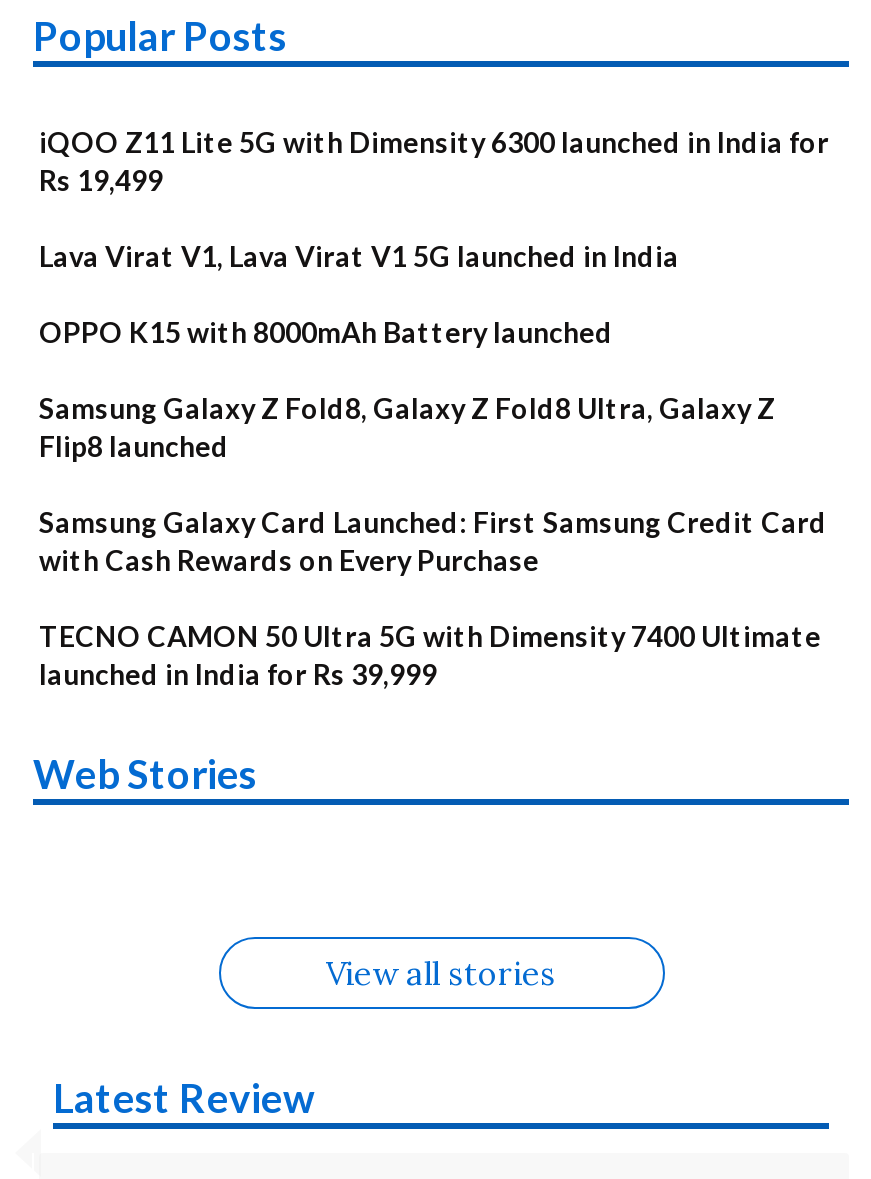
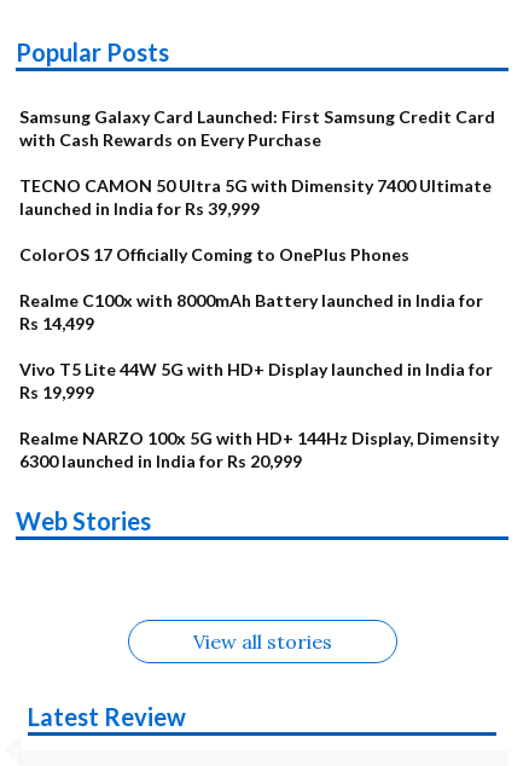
- iQOO Z11 Lite 5G with Dimensity 6300 launched in India for
- Rs 19,499
- Lava Virat V1, Lava Virat V1 5G launched in India
- OPPO K15 with 8000mAh Battery launched
- Samsung Galaxy Z Fold8, Galaxy Z Fold8 Ultra, Galaxy Z
- Flip8 launched

moved up: Samsung Galaxy Card Launched: First Samsung Credit Card | with Cash Rewards on Every Purchase | TECNO CAMON 50 Ultra 5G with Dimensity 7400 Ultimate | launched in India for Rs 39,999

+ ColorOS 17 Officially Coming to OnePlus Phones
+ Realme C100x with 8000mAh Battery launched in India for
+ Rs 14,499
+ Vivo T5 Lite 44W 5G with HD+ Display launched in India for
+ Rs 19,999
+ Realme NARZO 100x 5G with HD+ 144Hz Display, Dimensity
+ 6300 launched in India for Rs 20,999
